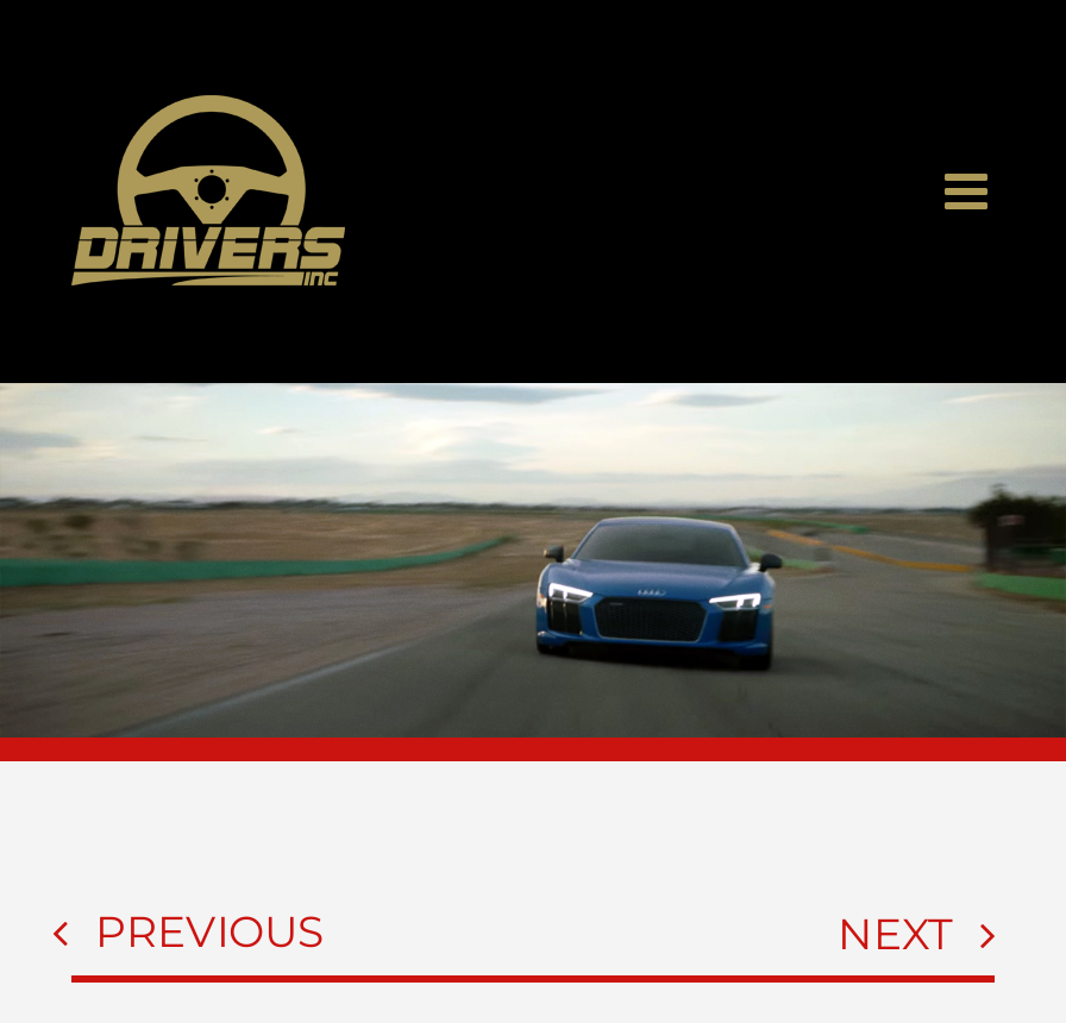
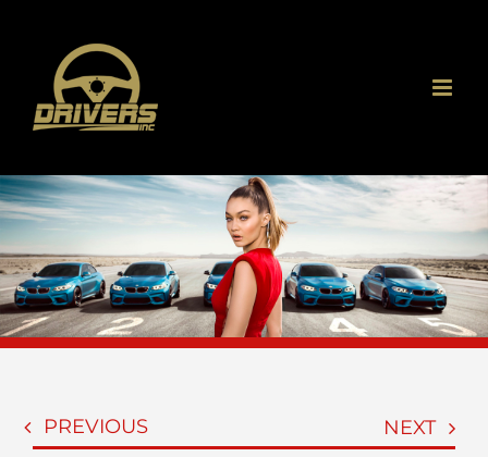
- [image]
+ [image]
